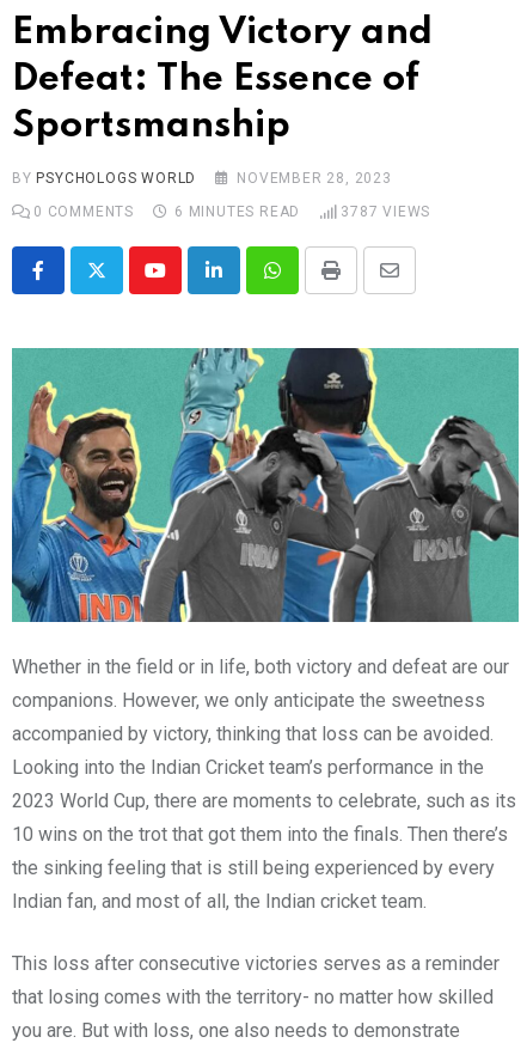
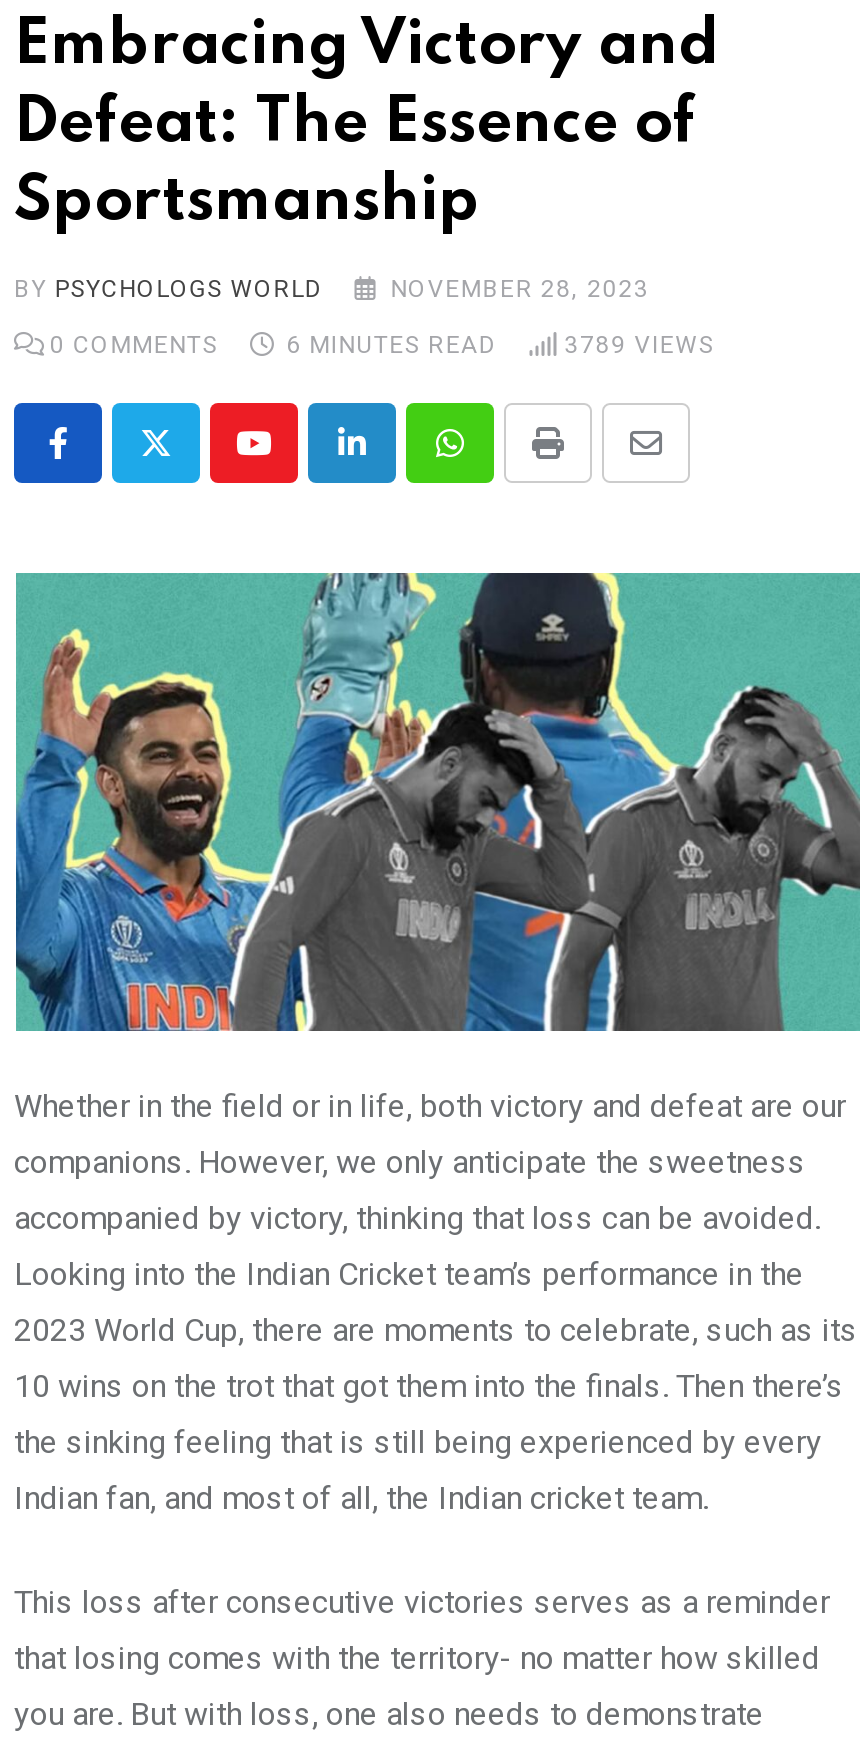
- 3787 VIEWS
+ 3789 VIEWS
